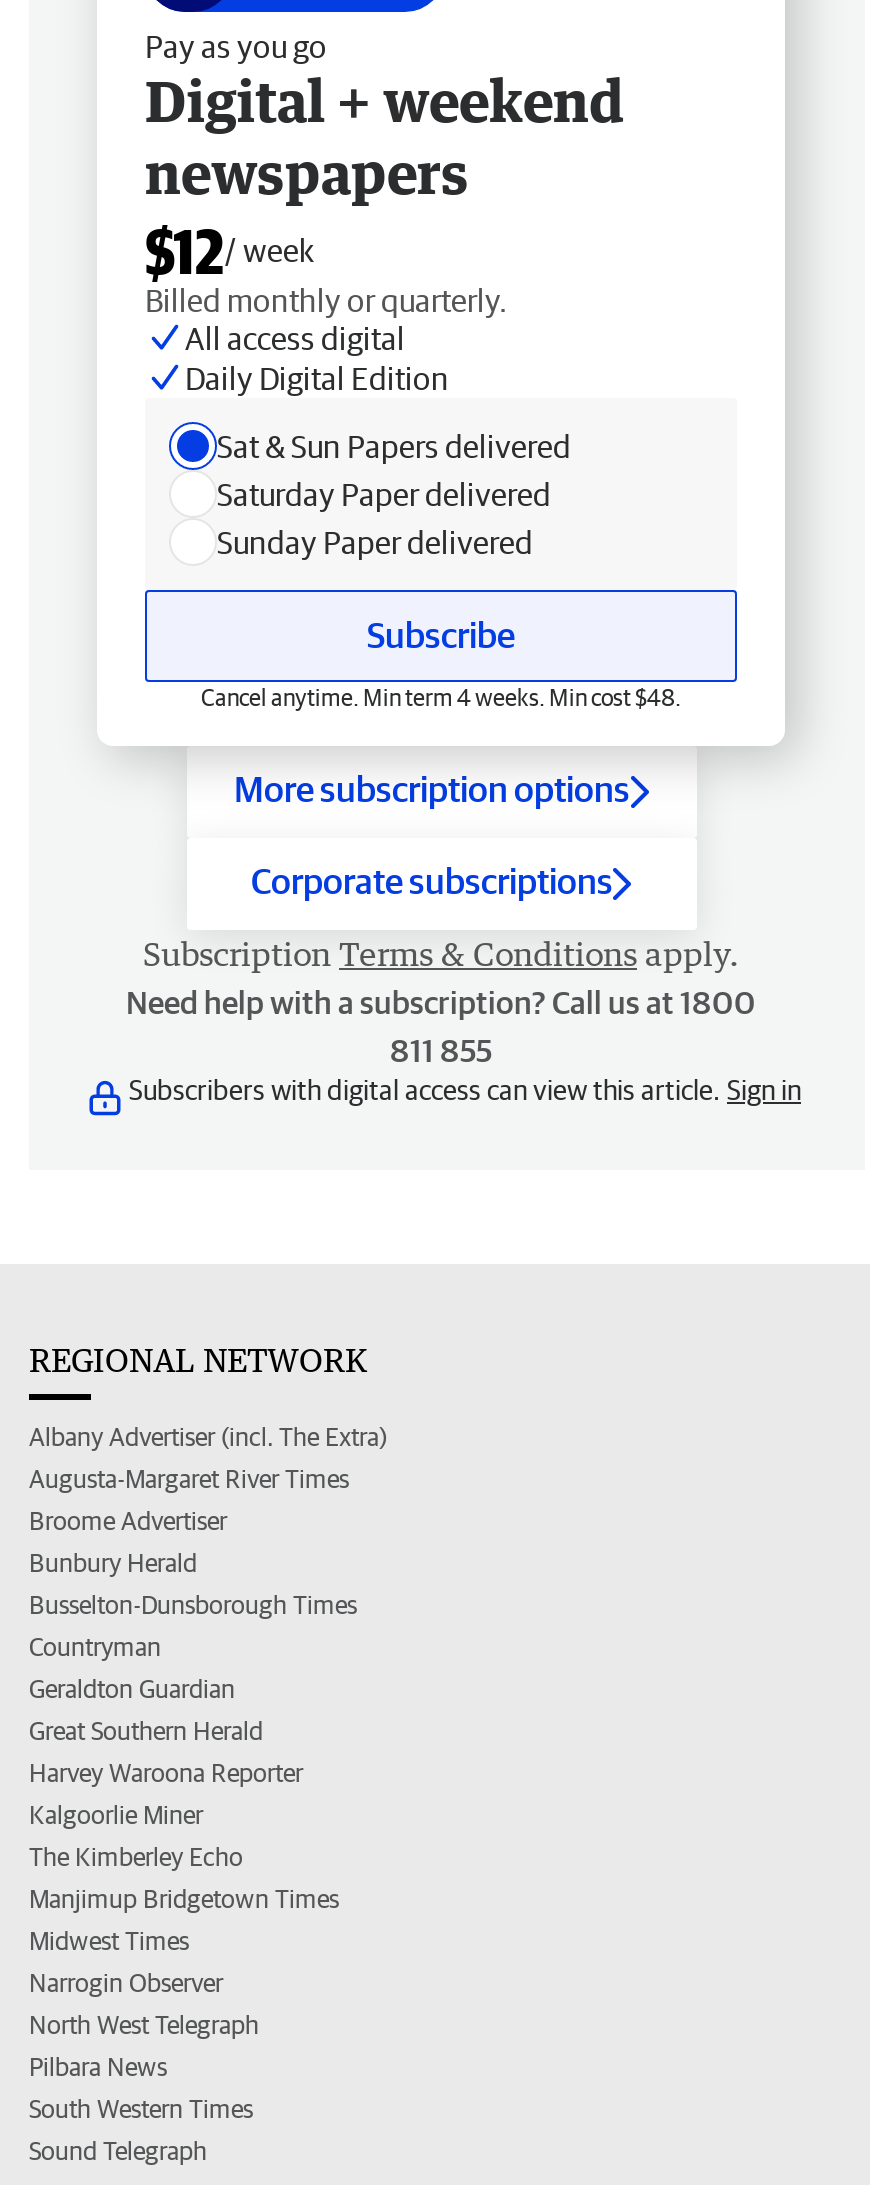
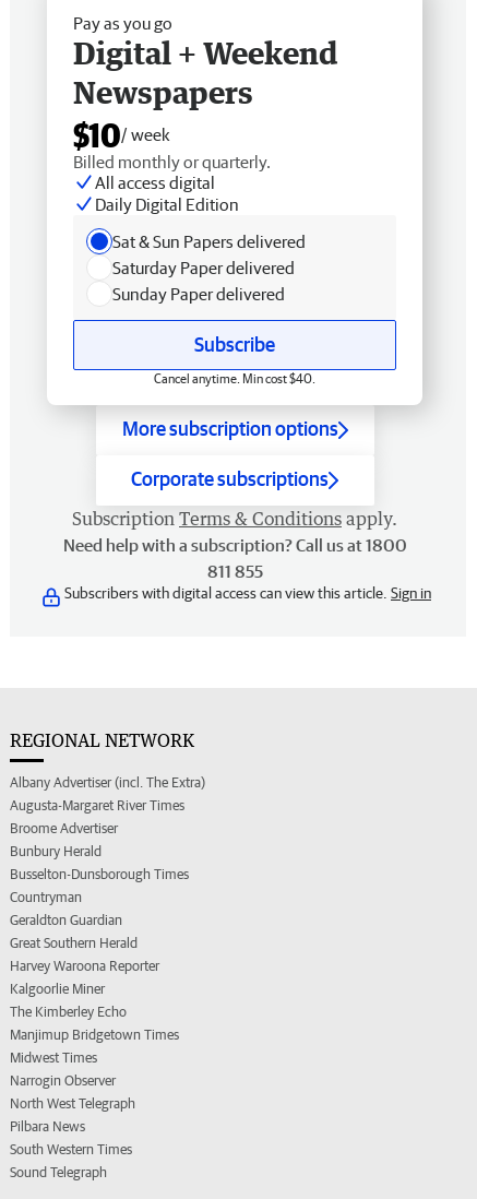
- Digital + weekend
- newspapers
- $12/ week
+ Digital + Weekend
+ Newspapers
+ $10/ week

- Cancel anytime. Min term 4 weeks. Min cost $48.
+ Cancel anytime. Min cost $40.
